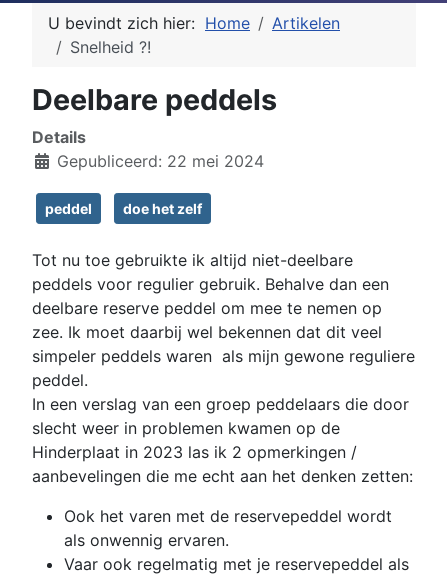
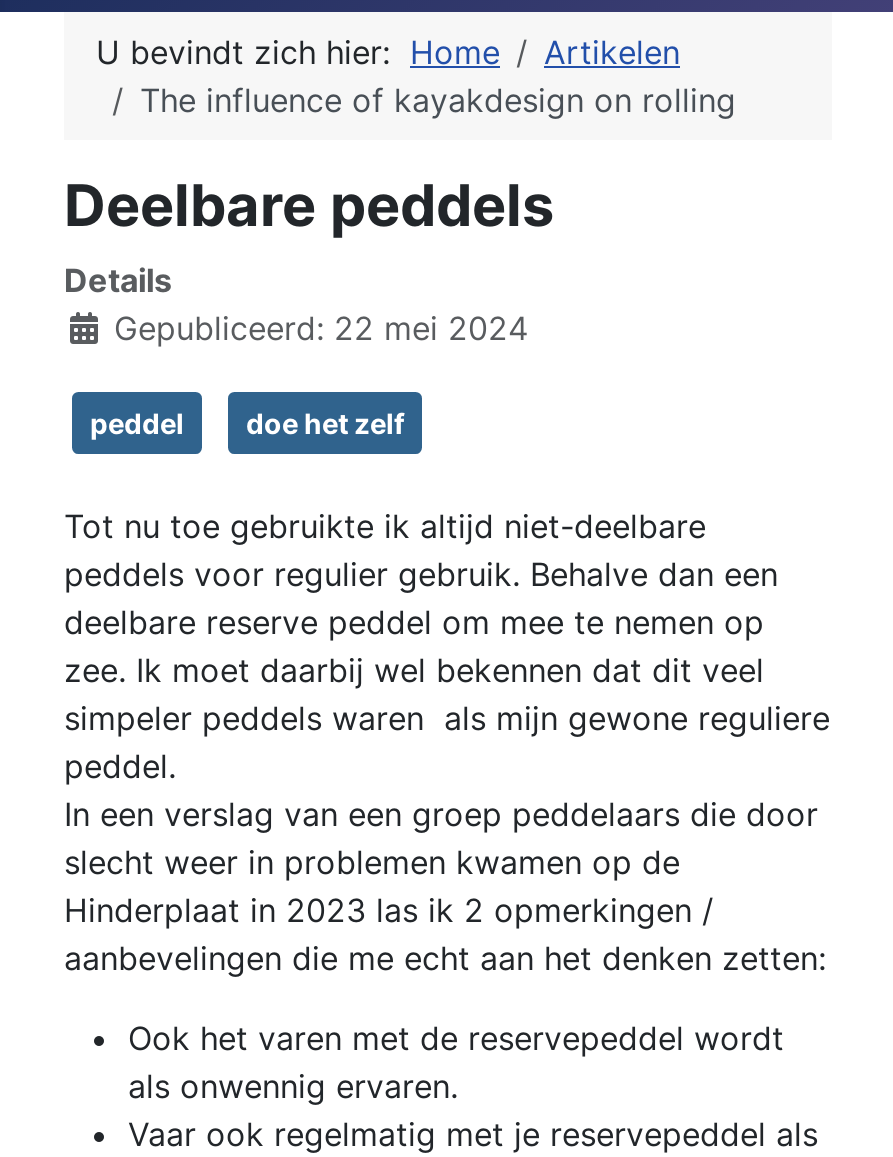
- Snelheid ?!
+ The influence of kayakdesign on rolling
